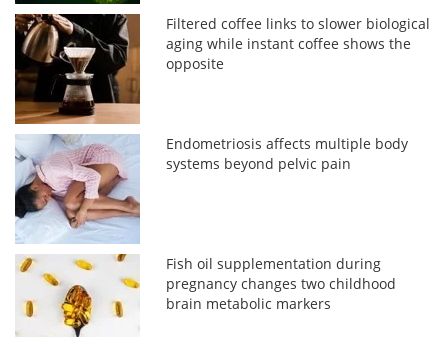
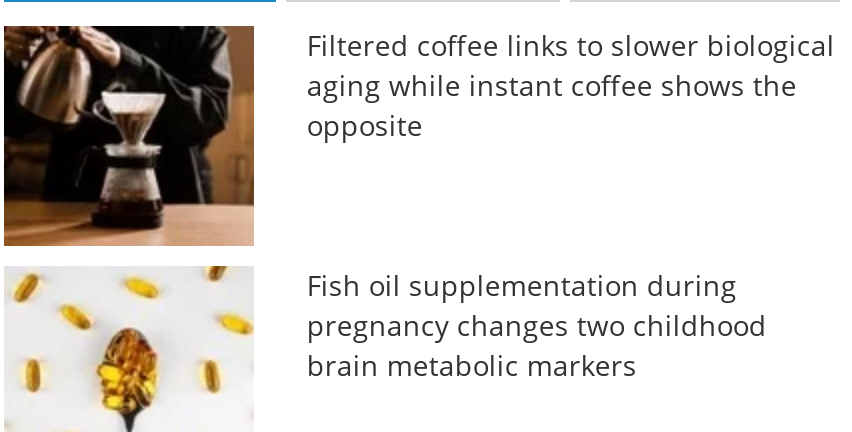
- [image]
- Endometriosis affects multiple body
- systems beyond pelvic pain
